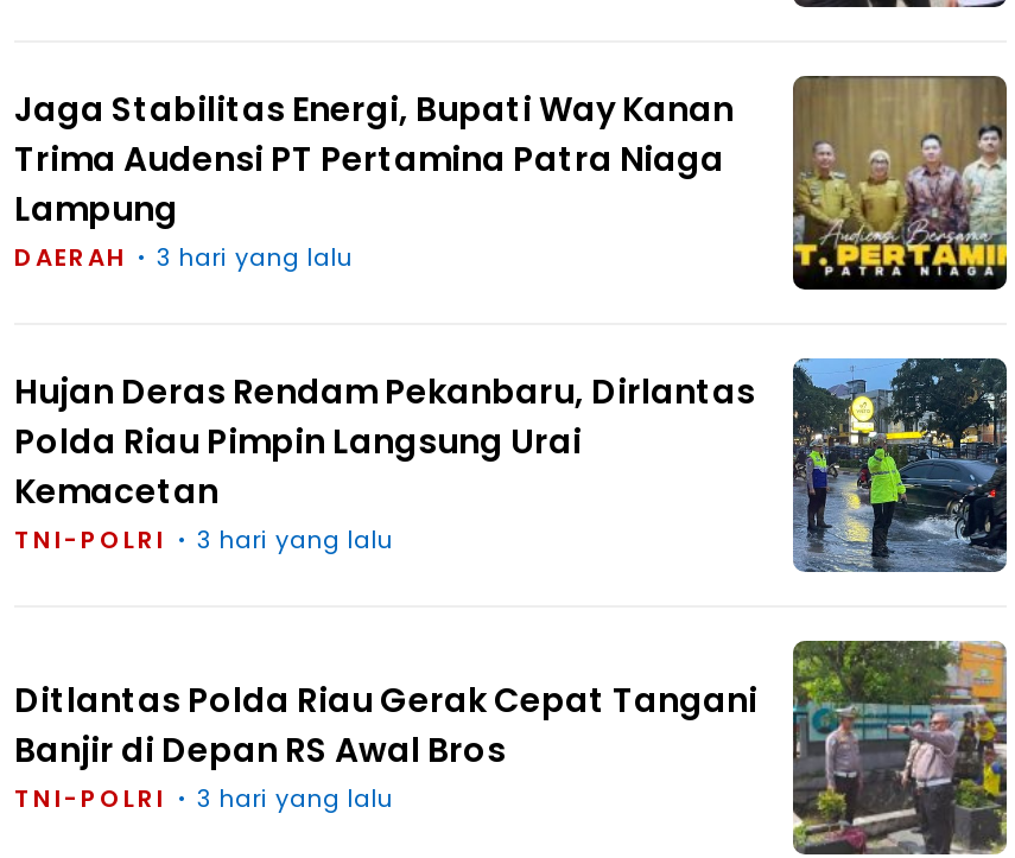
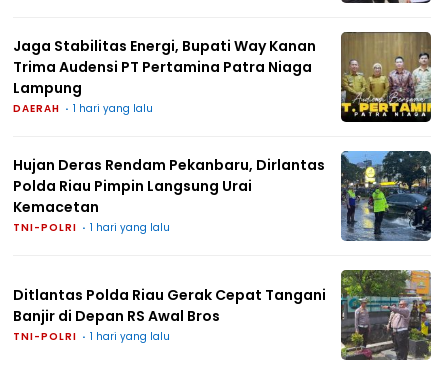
- 3 hari yang lalu
+ 1 hari yang lalu

- 3 hari yang lalu
+ 1 hari yang lalu

- 3 hari yang lalu
+ 1 hari yang lalu
